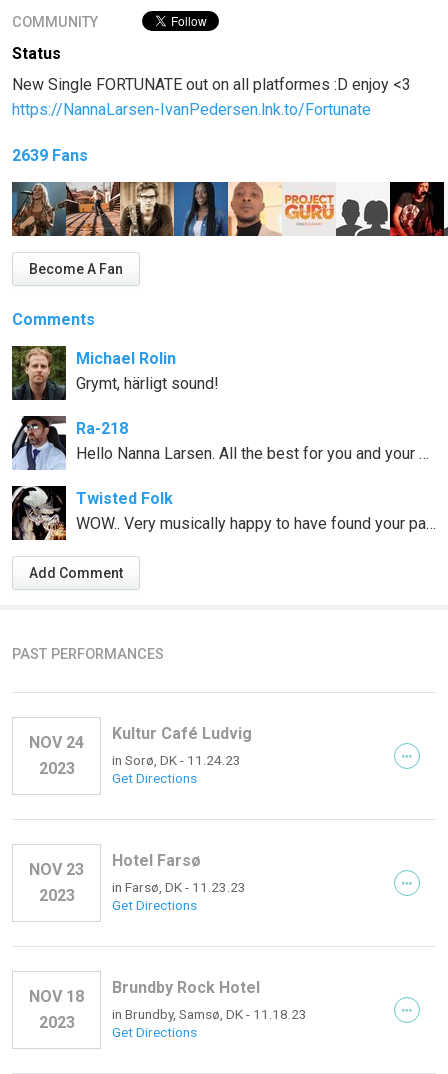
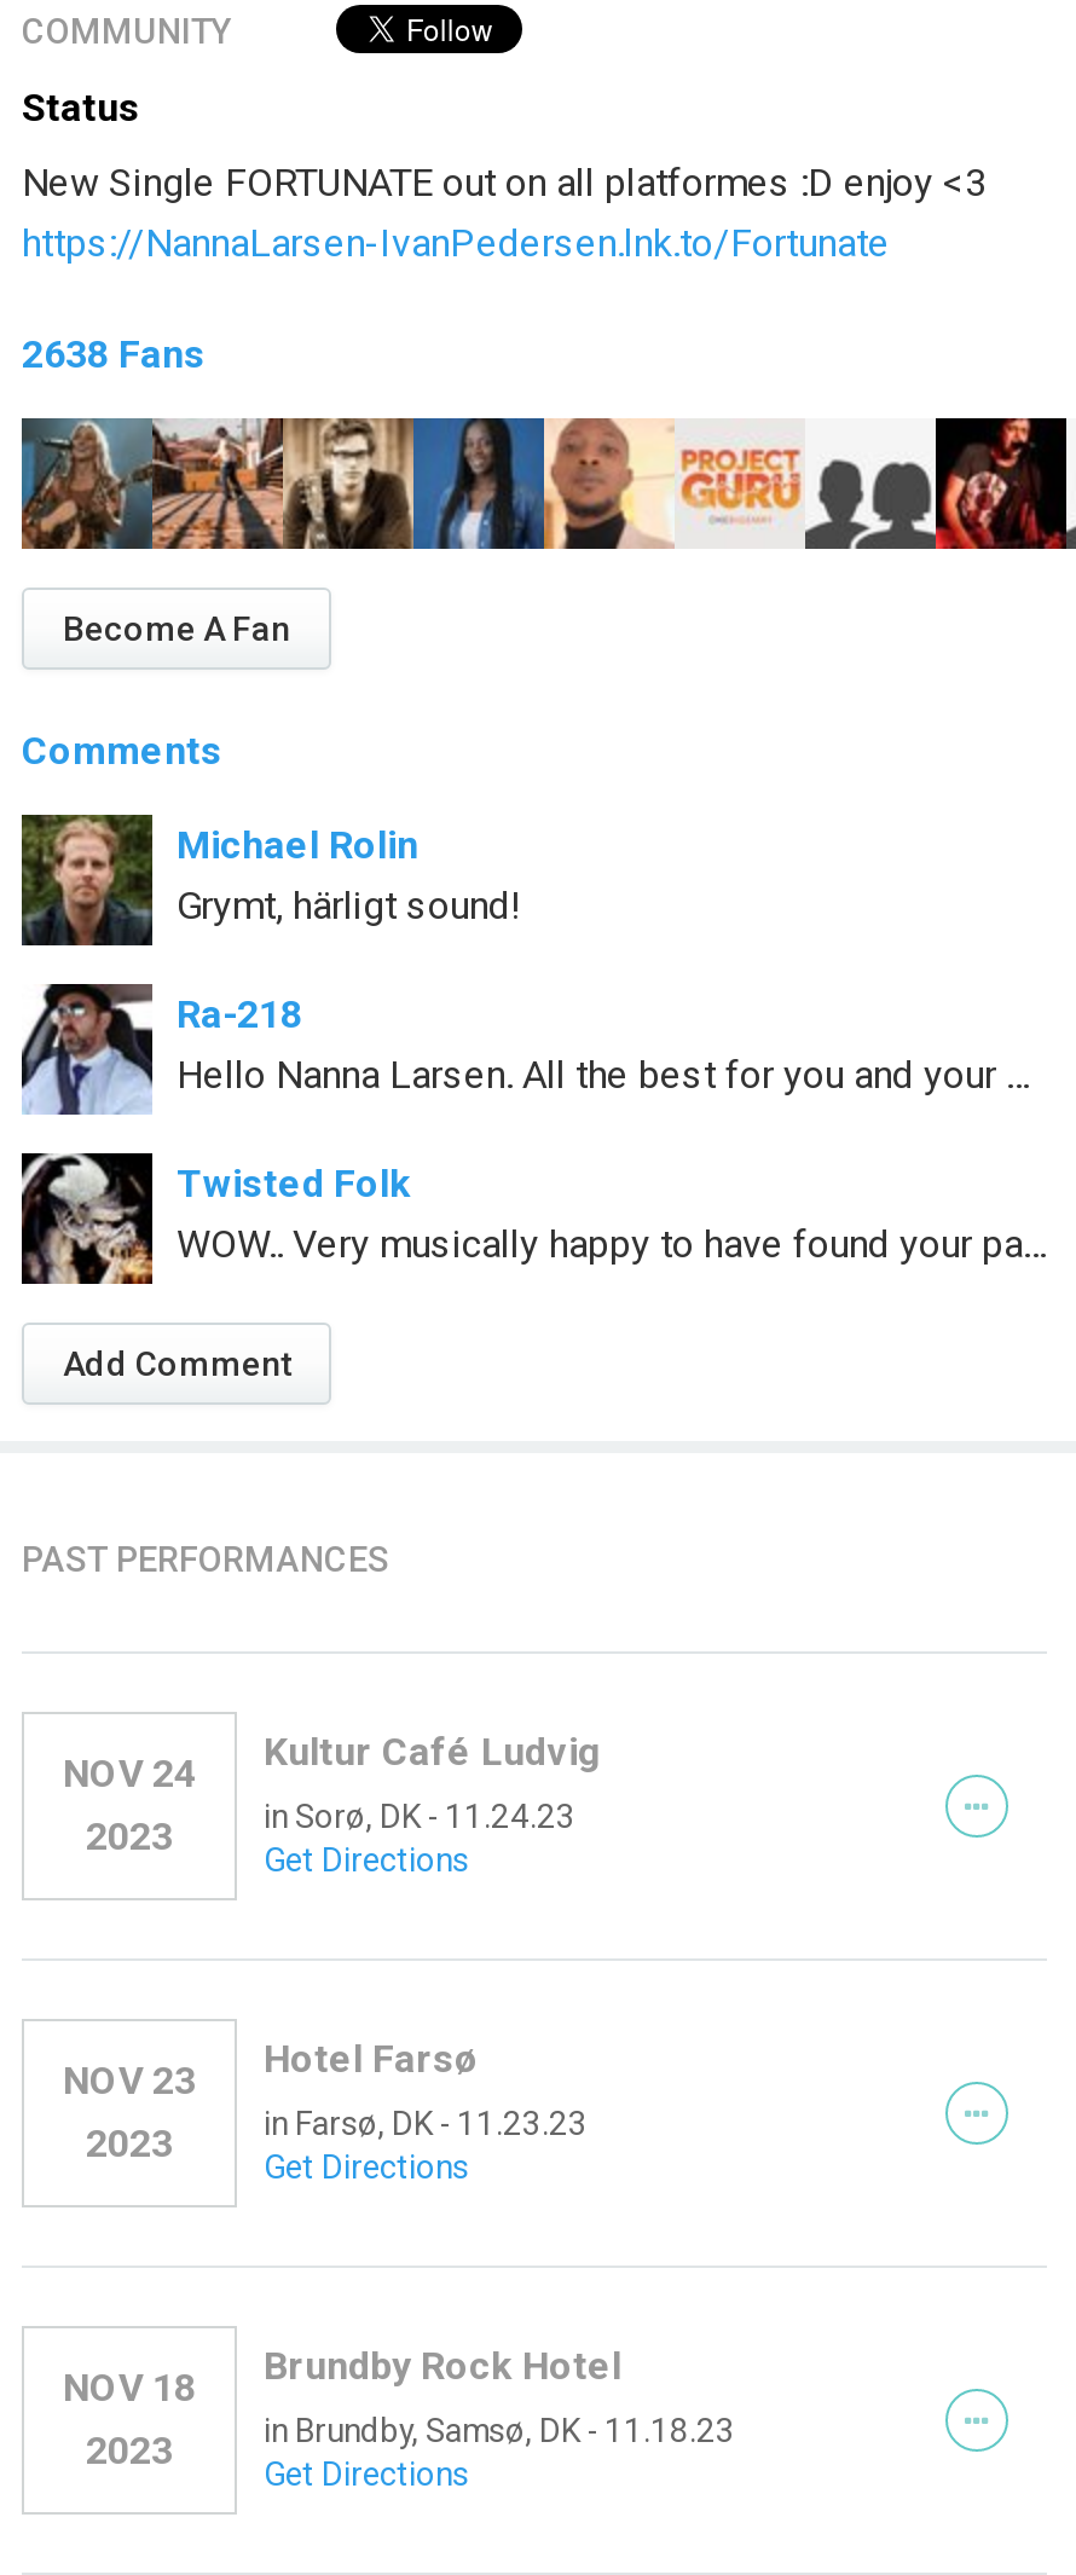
- 2639 Fans
+ 2638 Fans
